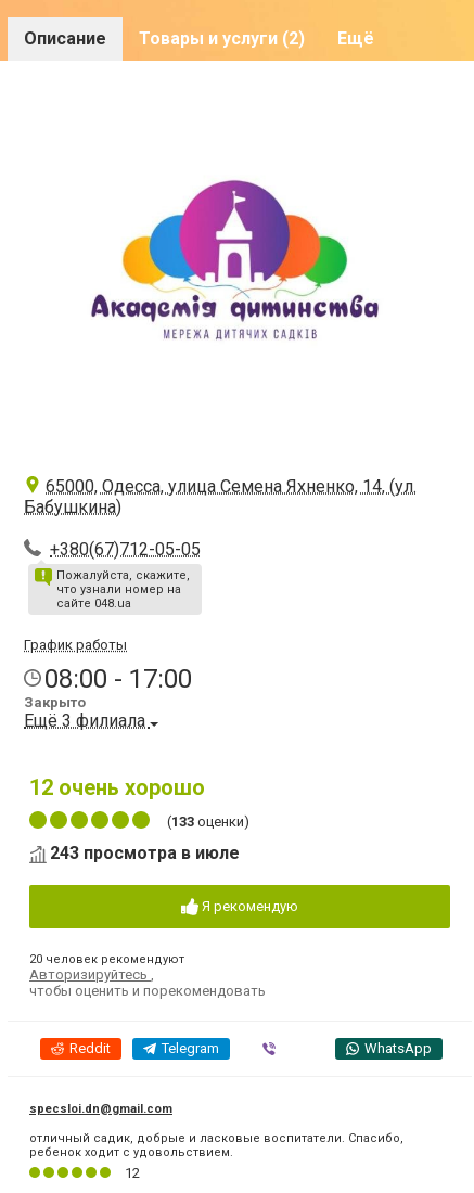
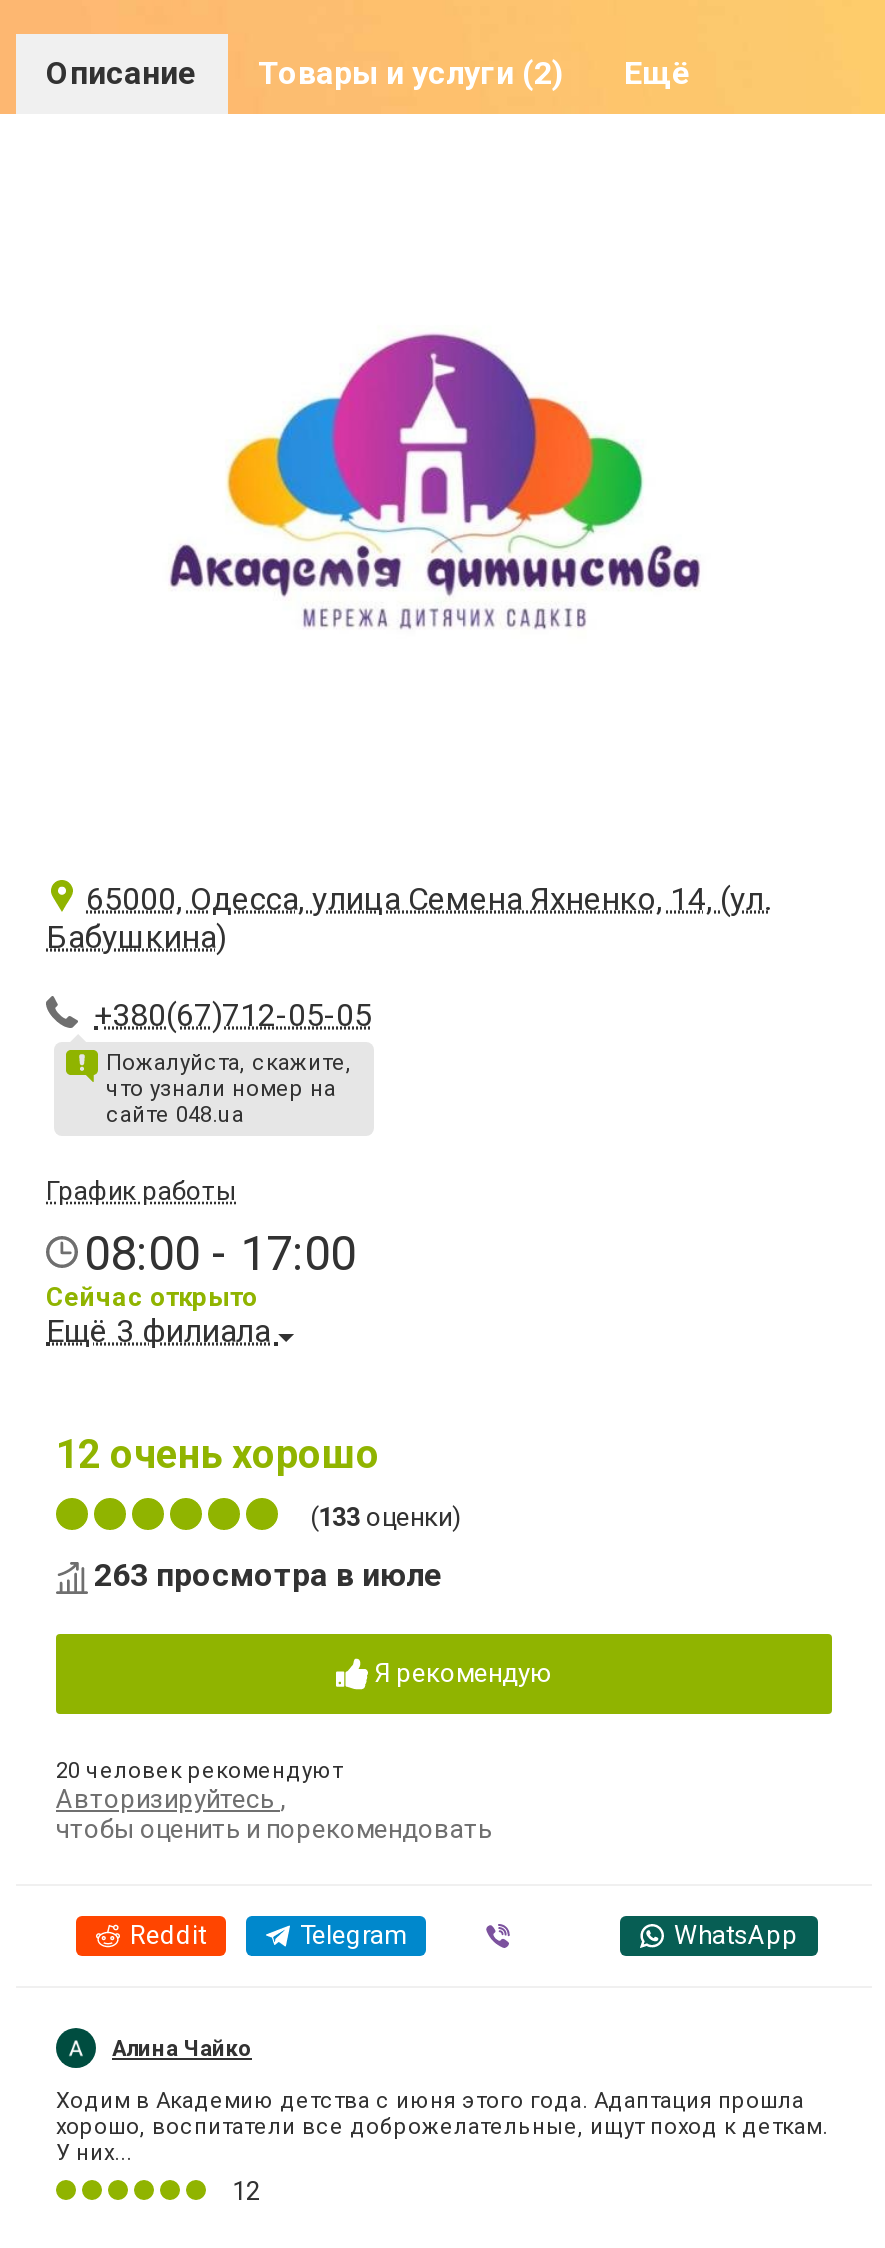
- Закрыто
+ Сейчас открыто

- 243 просмотра в июле
+ 263 просмотра в июле

- specsloi.dn@gmail.com
+ Алина Чайко

- отличный садик, добрые и ласковые воспитатели. Спасибо,
- ребенок ходит с удовольствием.
+ Ходим в Академию детства с июня этого года. Адаптация прошла
+ хорошо, воспитатели все доброжелательные, ищут поход к деткам.
+ У них...
